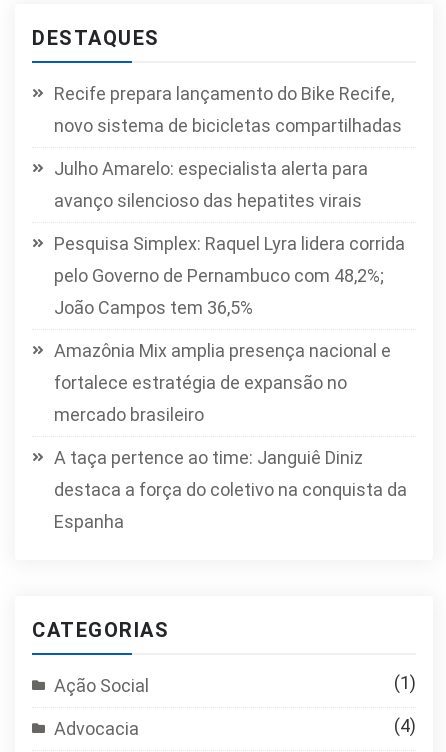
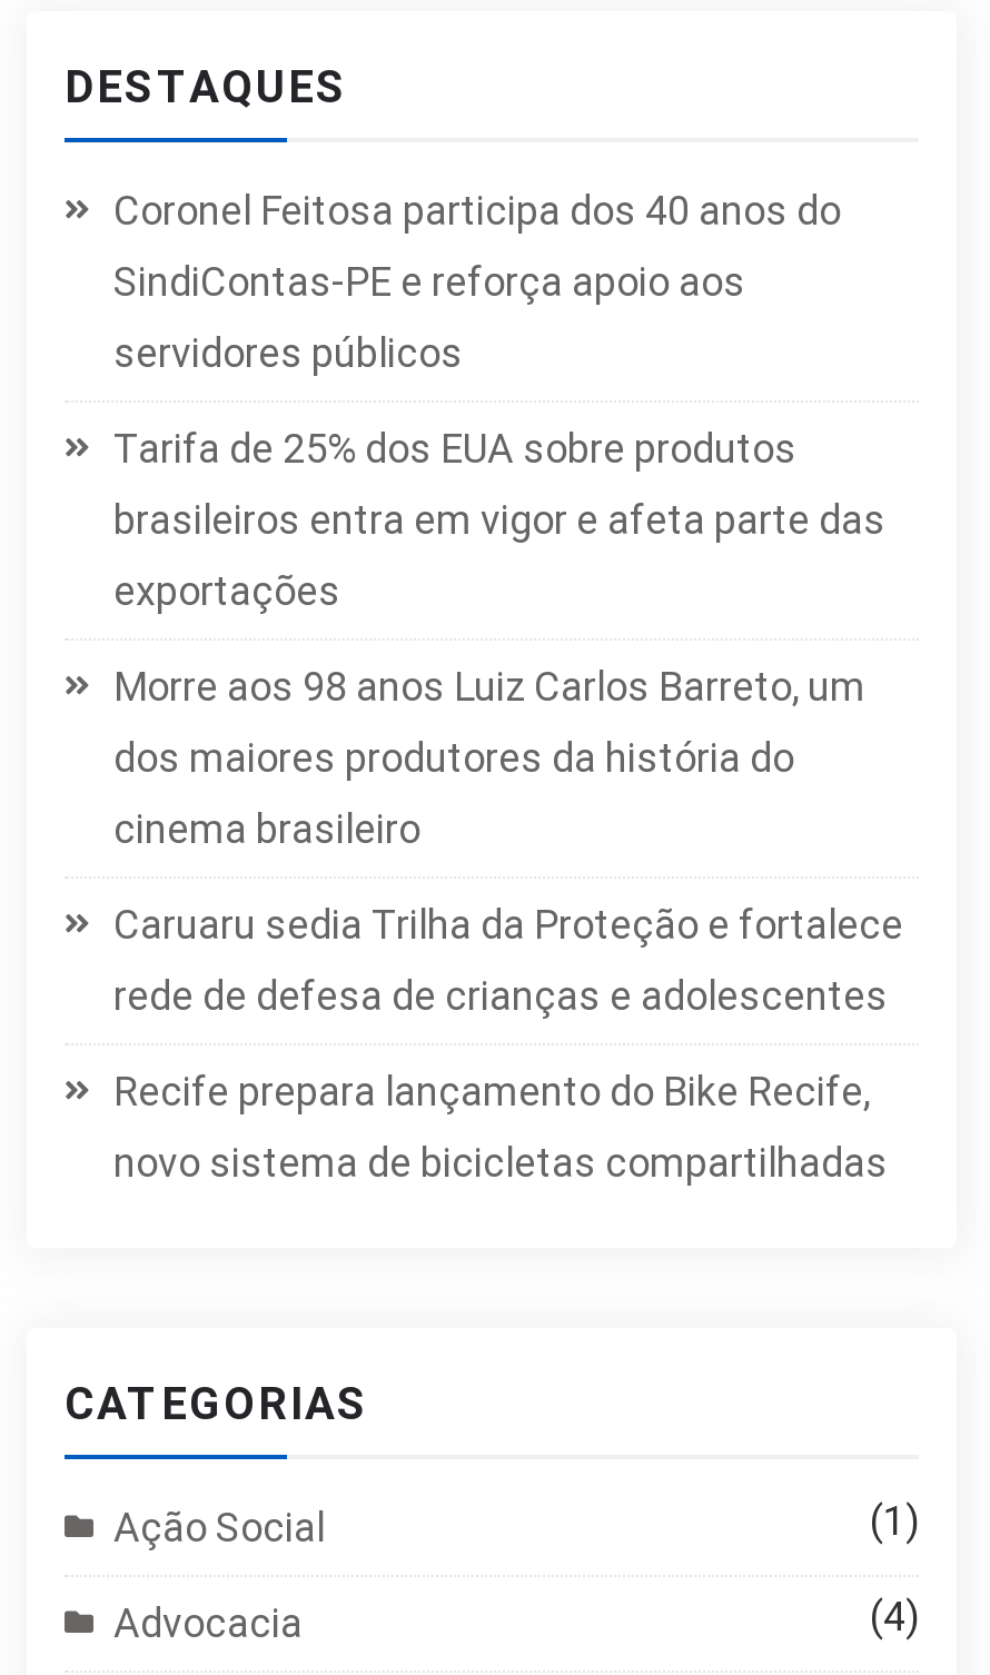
+ Coronel Feitosa participa dos 40 anos do
+ SindiContas-PE e reforça apoio aos
+ servidores públicos
+ Tarifa de 25% dos EUA sobre produtos
+ brasileiros entra em vigor e afeta parte das
+ exportações
+ Morre aos 98 anos Luiz Carlos Barreto, um
+ dos maiores produtores da história do
+ cinema brasileiro
+ Caruaru sedia Trilha da Proteção e fortalece
+ rede de defesa de crianças e adolescentes

moved down: Recife prepara lançamento do Bike Recife, | novo sistema de bicicletas compartilhadas

- Julho Amarelo: especialista alerta para
- avanço silencioso das hepatites virais
- Pesquisa Simplex: Raquel Lyra lidera corrida
- pelo Governo de Pernambuco com 48,2%;
- João Campos tem 36,5%
- Amazônia Mix amplia presença nacional e
- fortalece estratégia de expansão no
- mercado brasileiro
- A taça pertence ao time: Janguiê Diniz
- destaca a força do coletivo na conquista da
- Espanha
